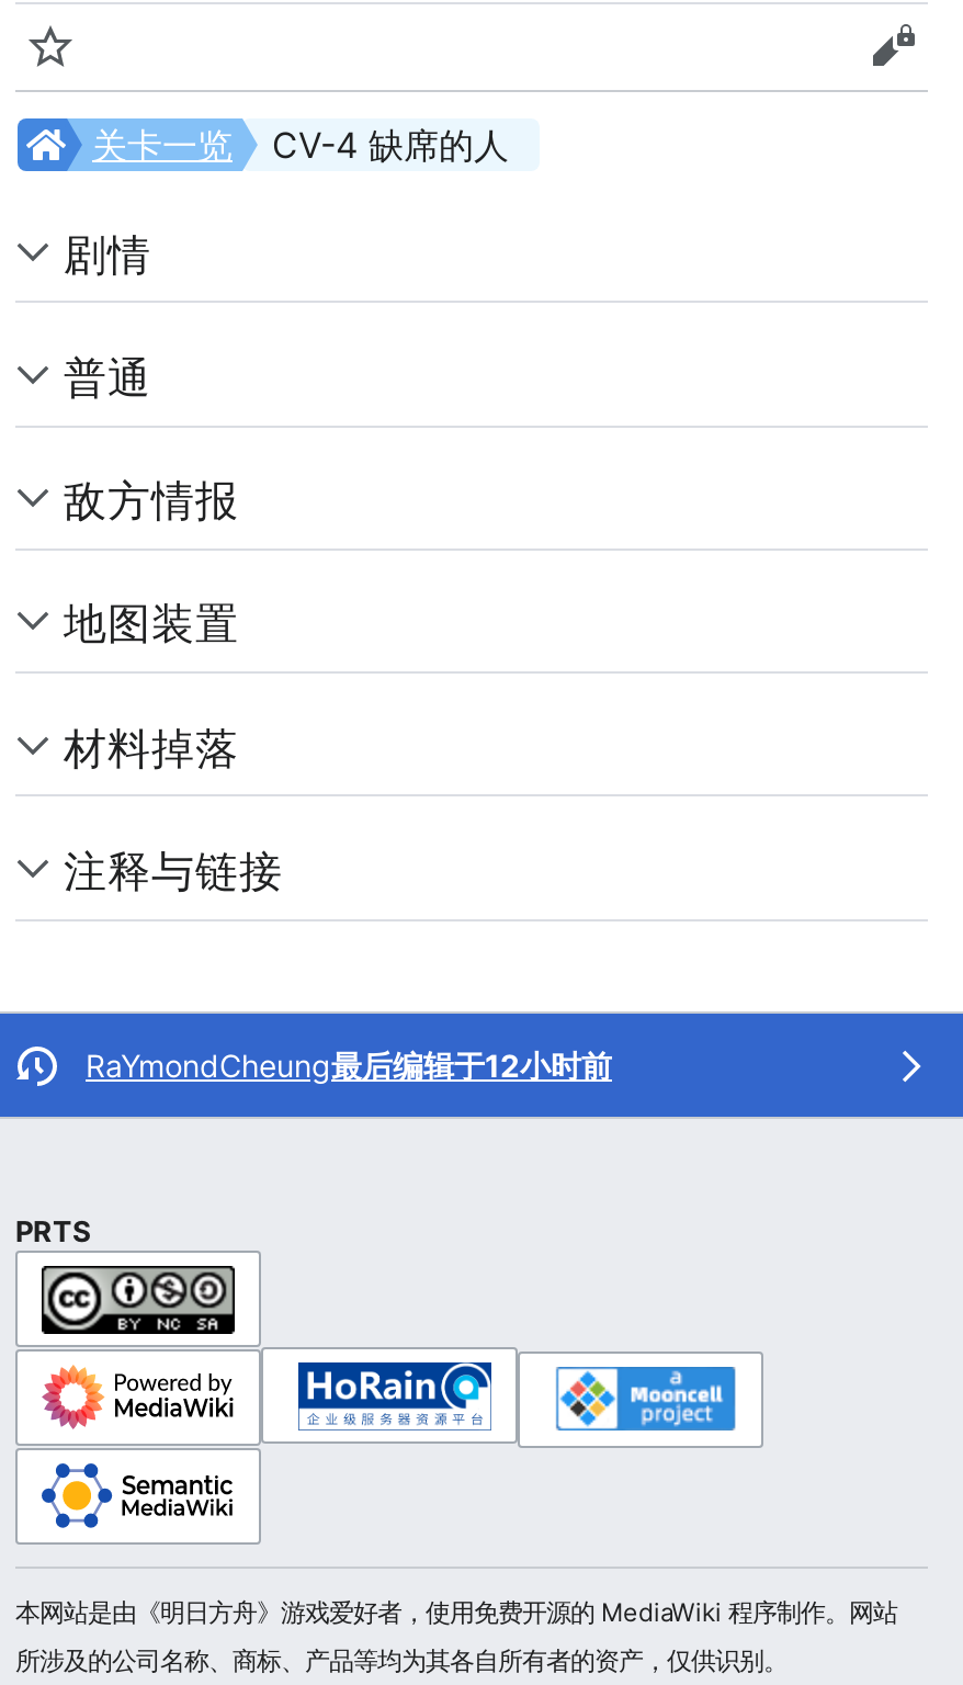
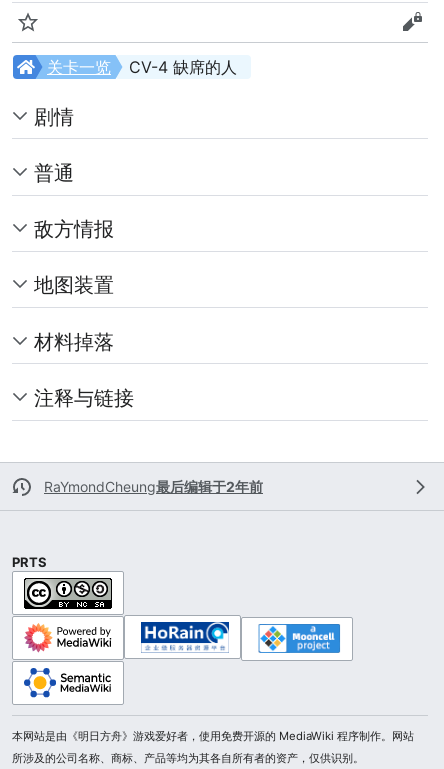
- RaYmondCheung最后编辑于12小时前
+ RaYmondCheung最后编辑于2年前
